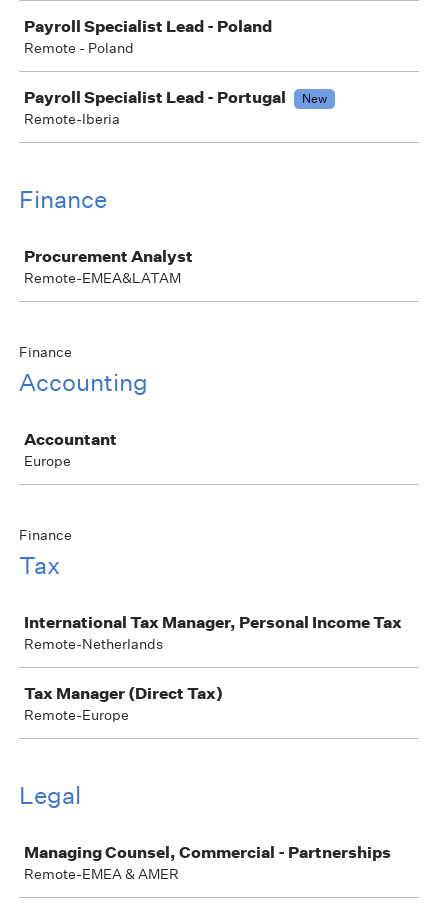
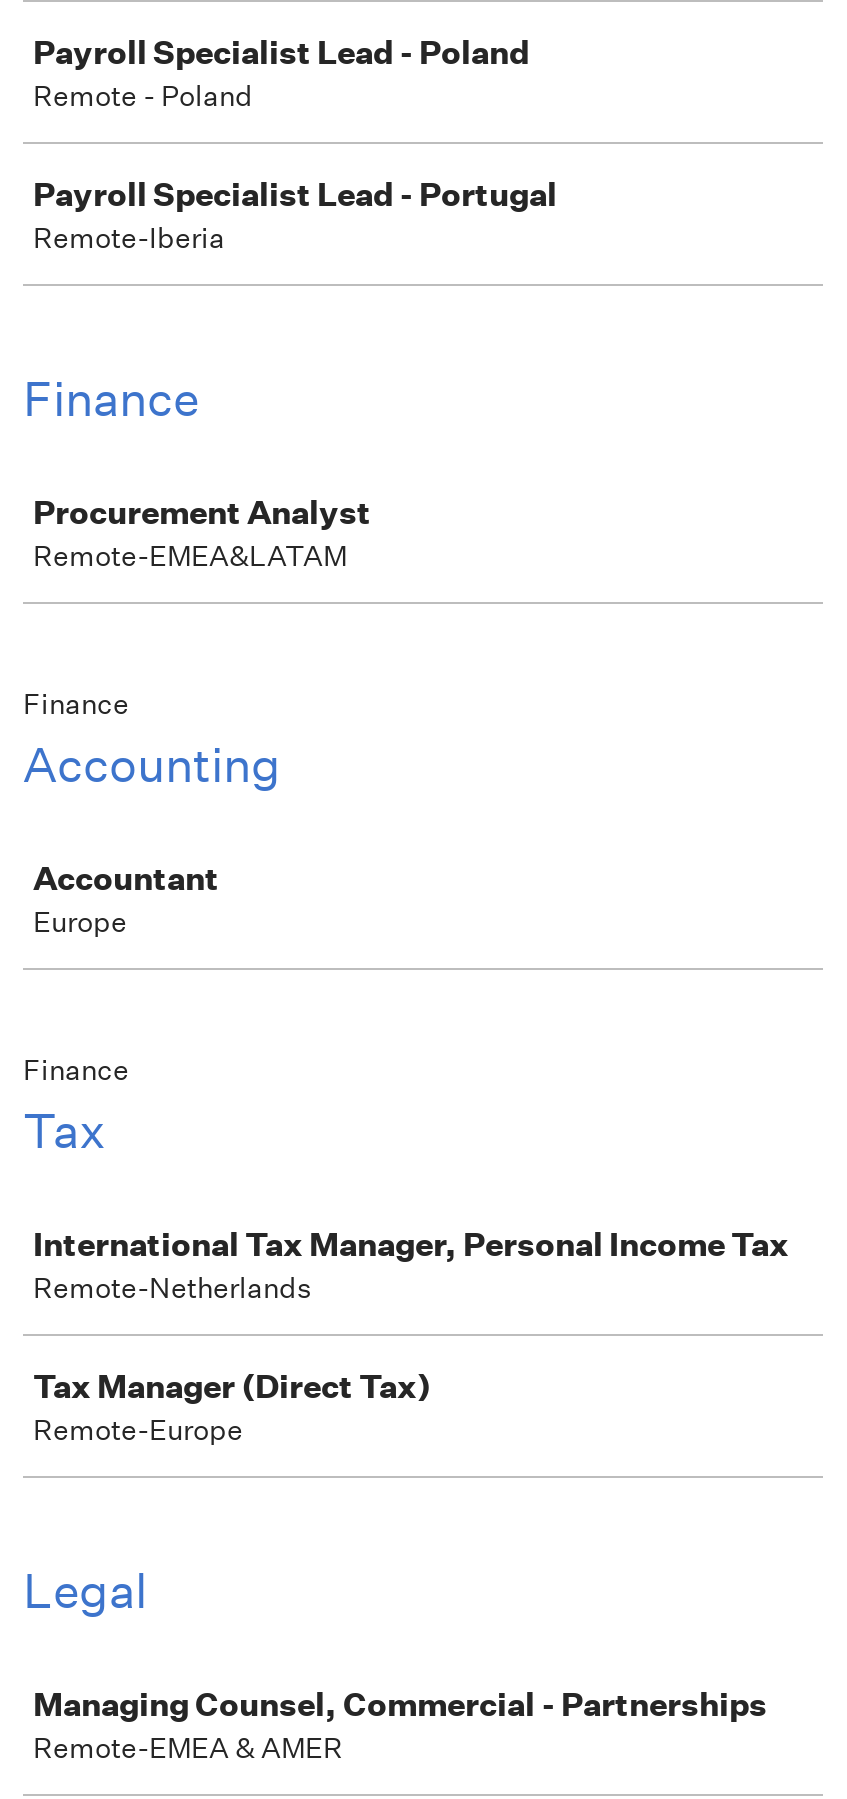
- New
